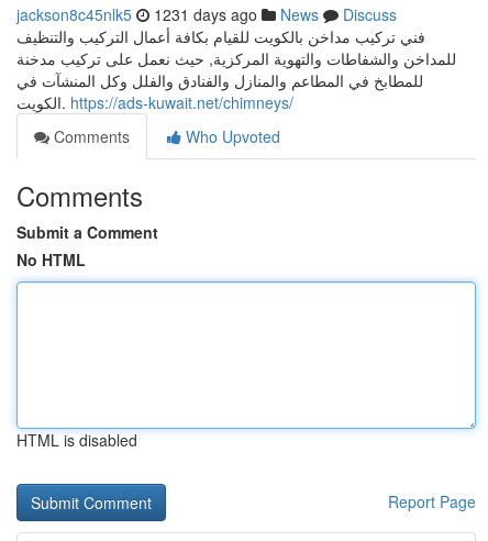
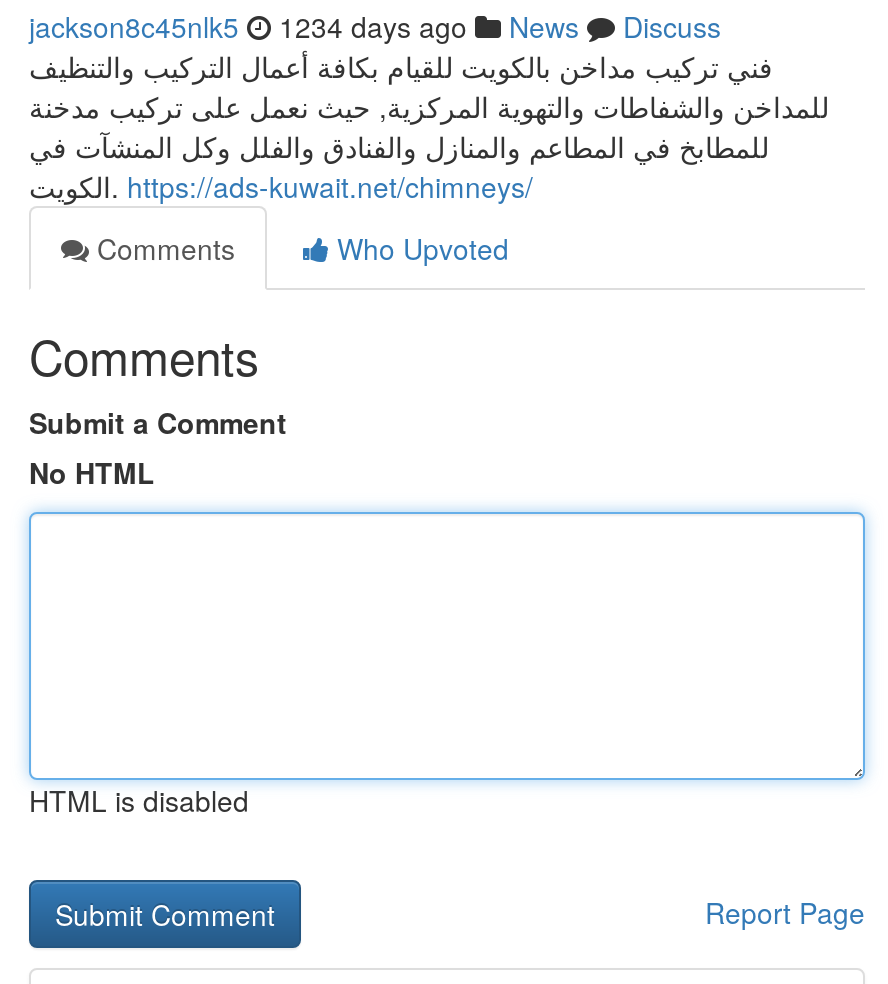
- jackson8c45nlk5 1231 days ago News Discuss
+ jackson8c45nlk5 1234 days ago News Discuss
